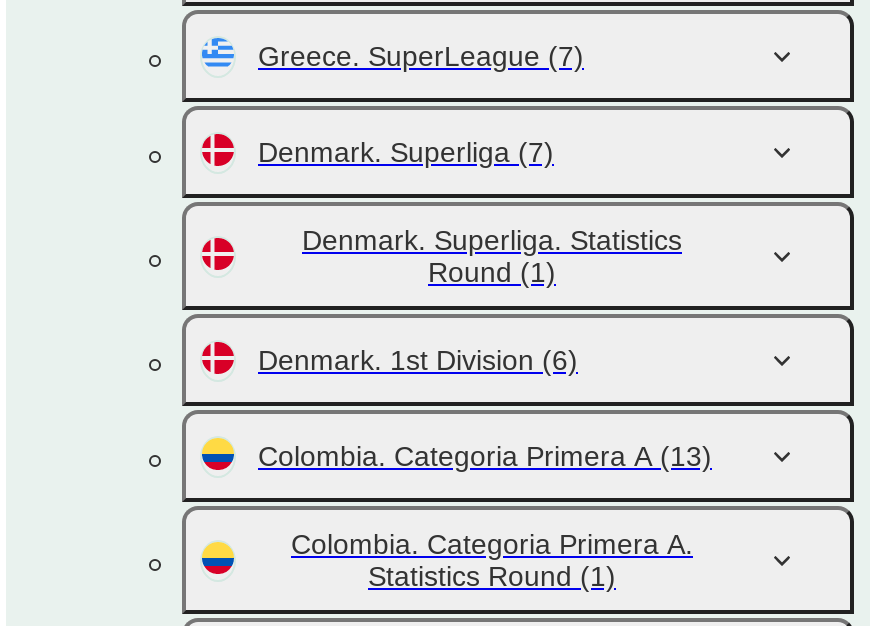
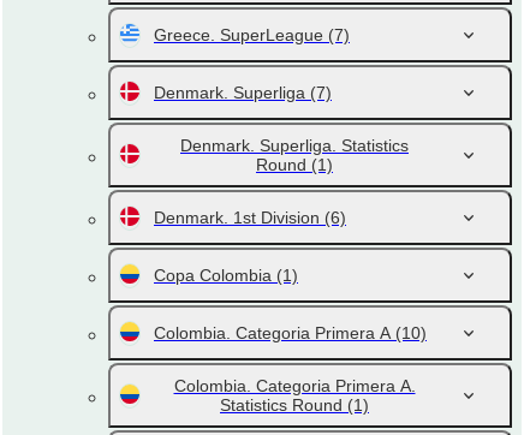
- Colombia. Categoria Primera A (13)
+ Copa Colombia (1)
+ Colombia. Categoria Primera A (10)
